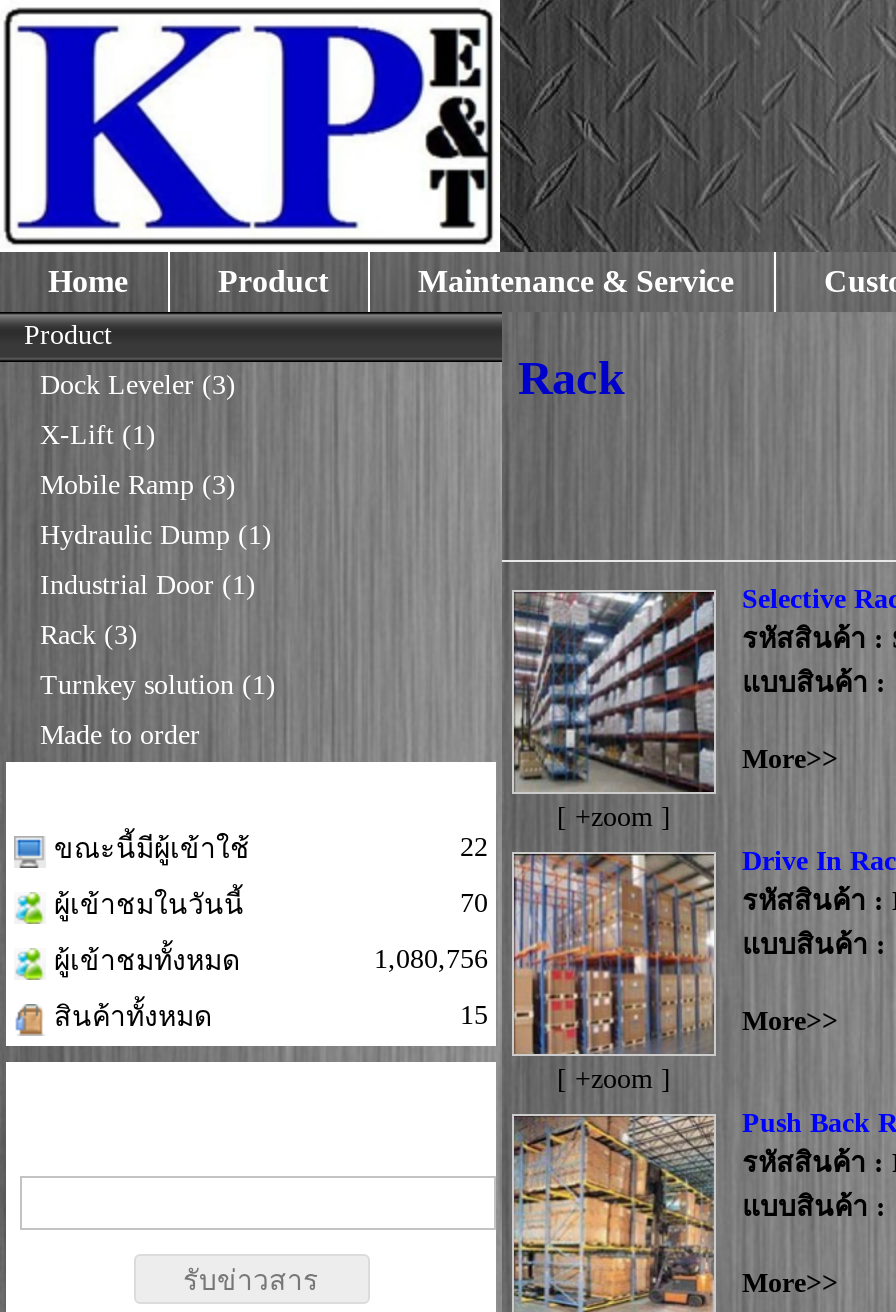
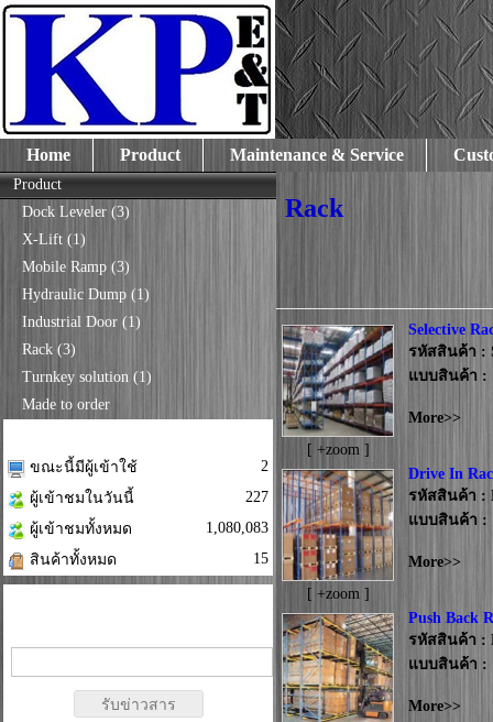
- 22
+ 2

- 70
+ 227

- 1,080,756
+ 1,080,083
